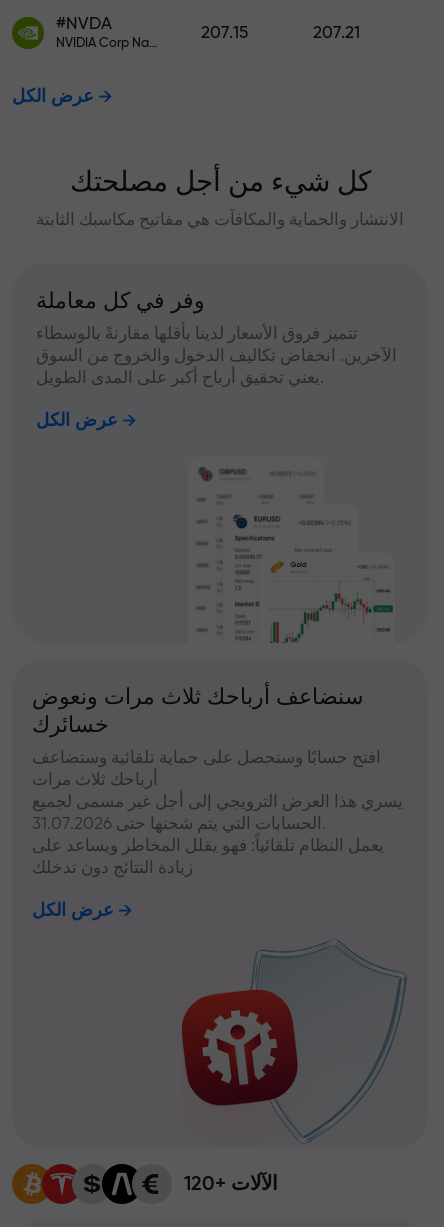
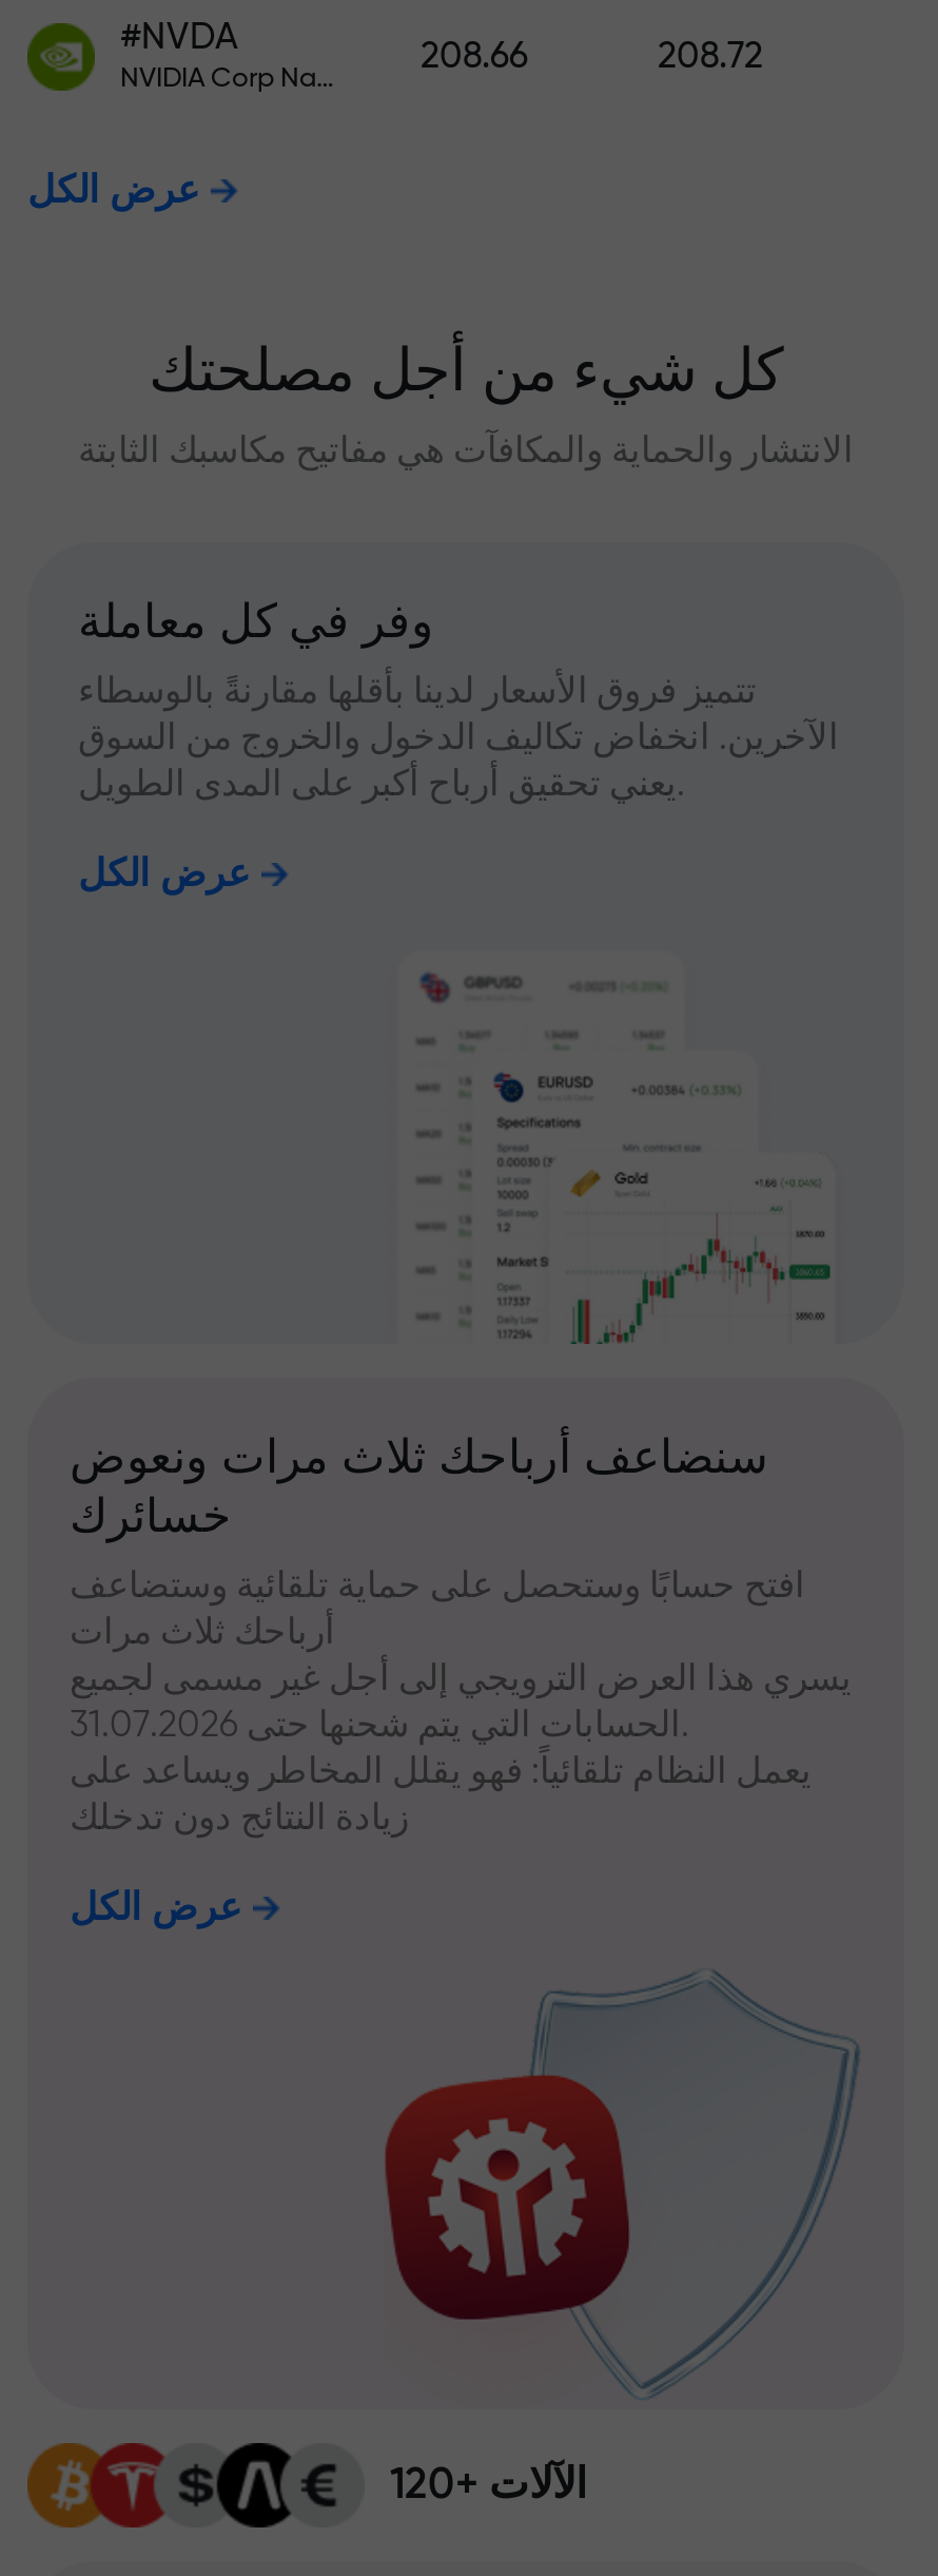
- 207.15
+ 208.66

- 207.21
+ 208.72
